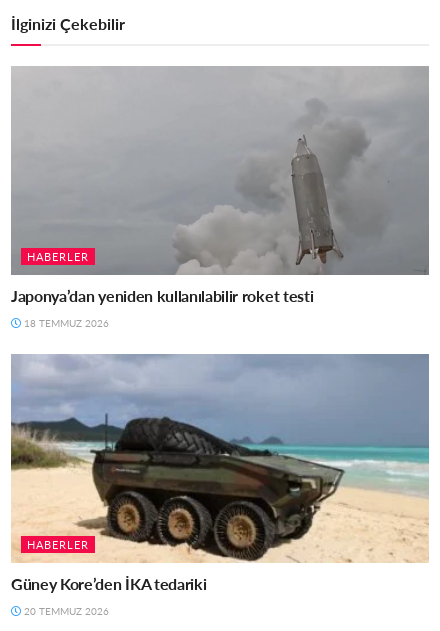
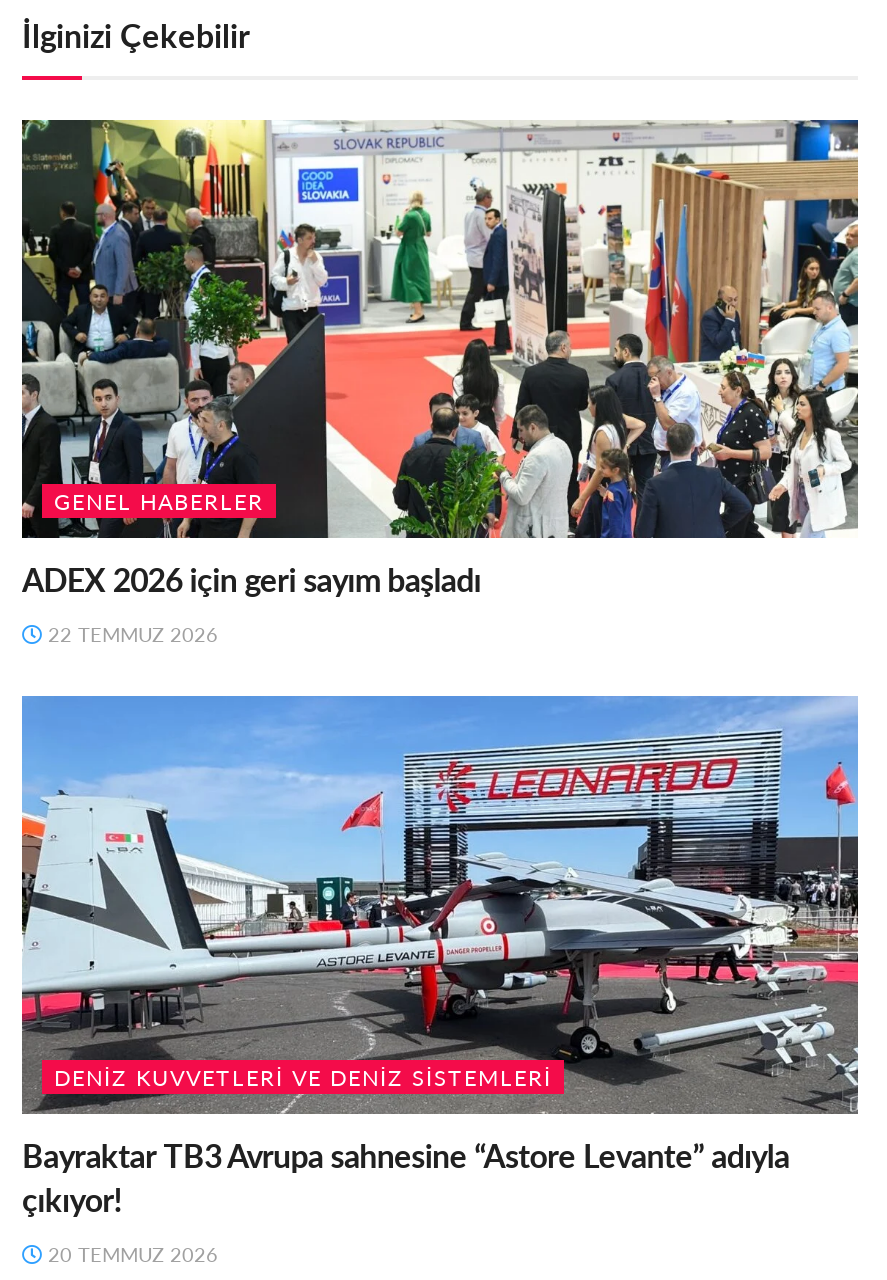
- [image]
- HABERLER
+ [image]
+ GENEL HABERLER

- Japonya’dan yeniden kullanılabilir roket testi
- 18 TEMMUZ 2026
+ ADEX 2026 için geri sayım başladı
+ 22 TEMMUZ 2026

- [image]
- HABERLER
+ [image]
+ DENIZ KUVVETLERI VE DENIZ SISTEMLERI

- Güney Kore’den İKA tedariki
+ Bayraktar TB3 Avrupa sahnesine “Astore Levante” adıyla
+ çıkıyor!
